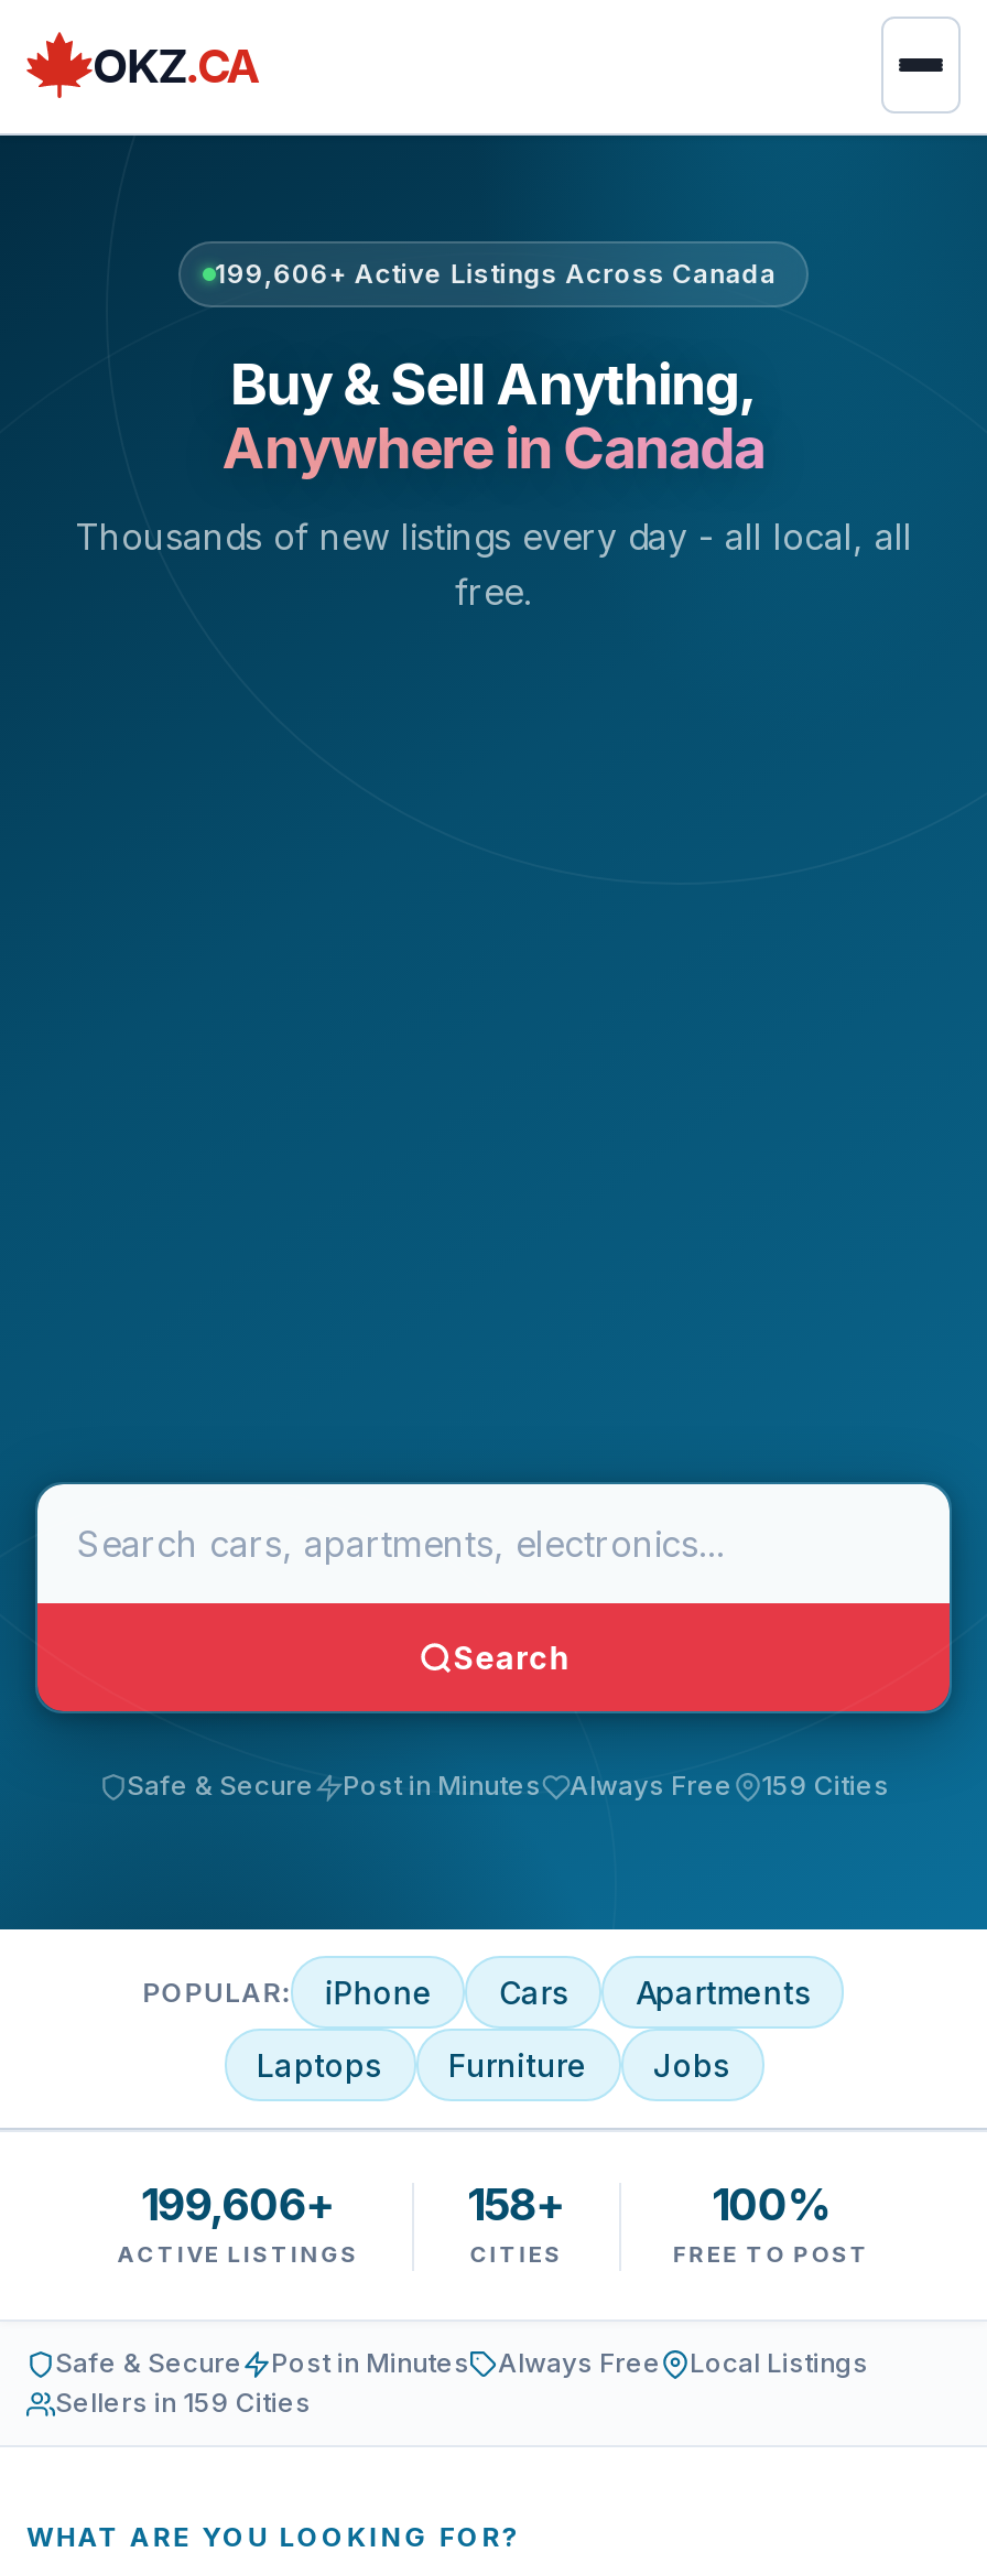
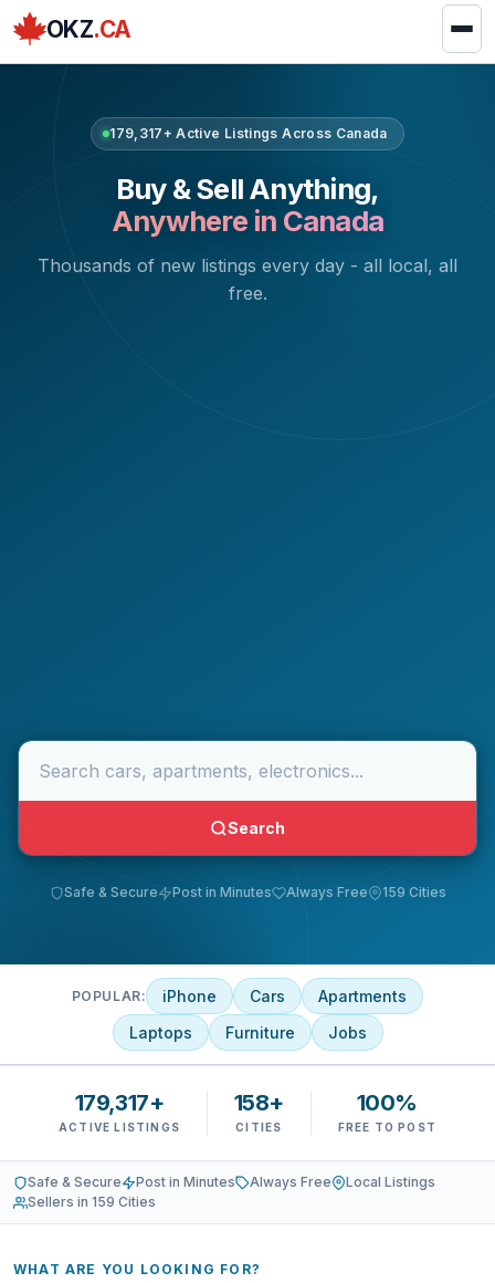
- 199,606+ Active Listings Across Canada
+ 179,317+ Active Listings Across Canada

- 199,606+
+ 179,317+
